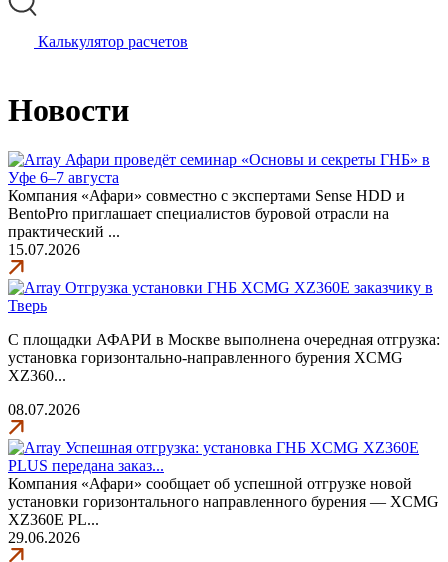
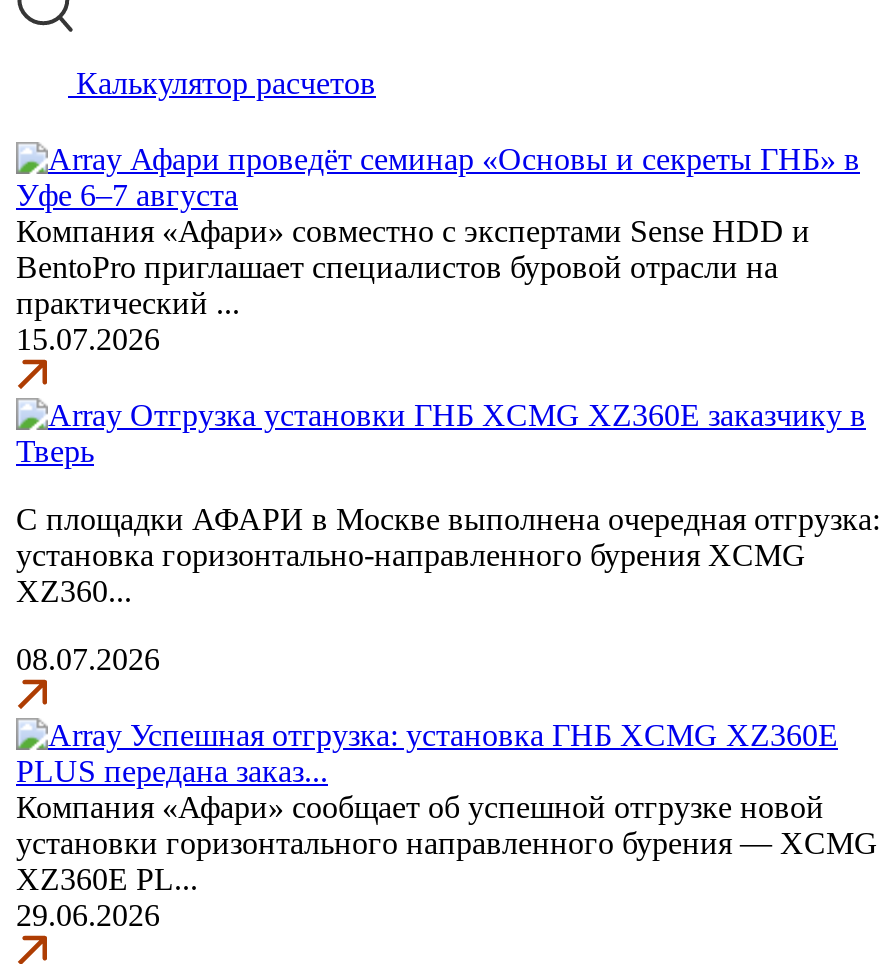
- Новости
